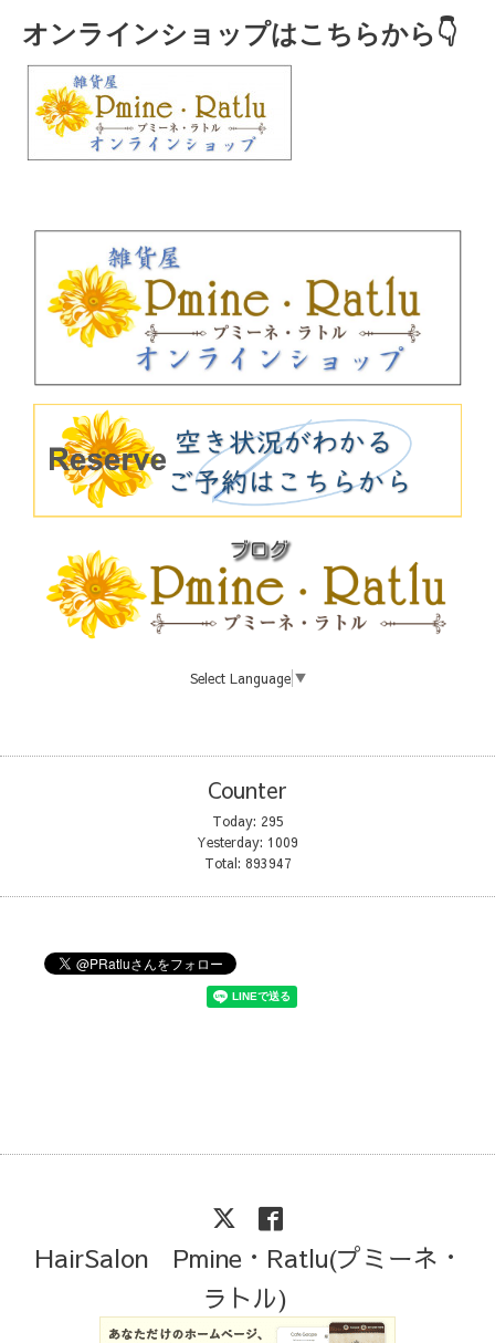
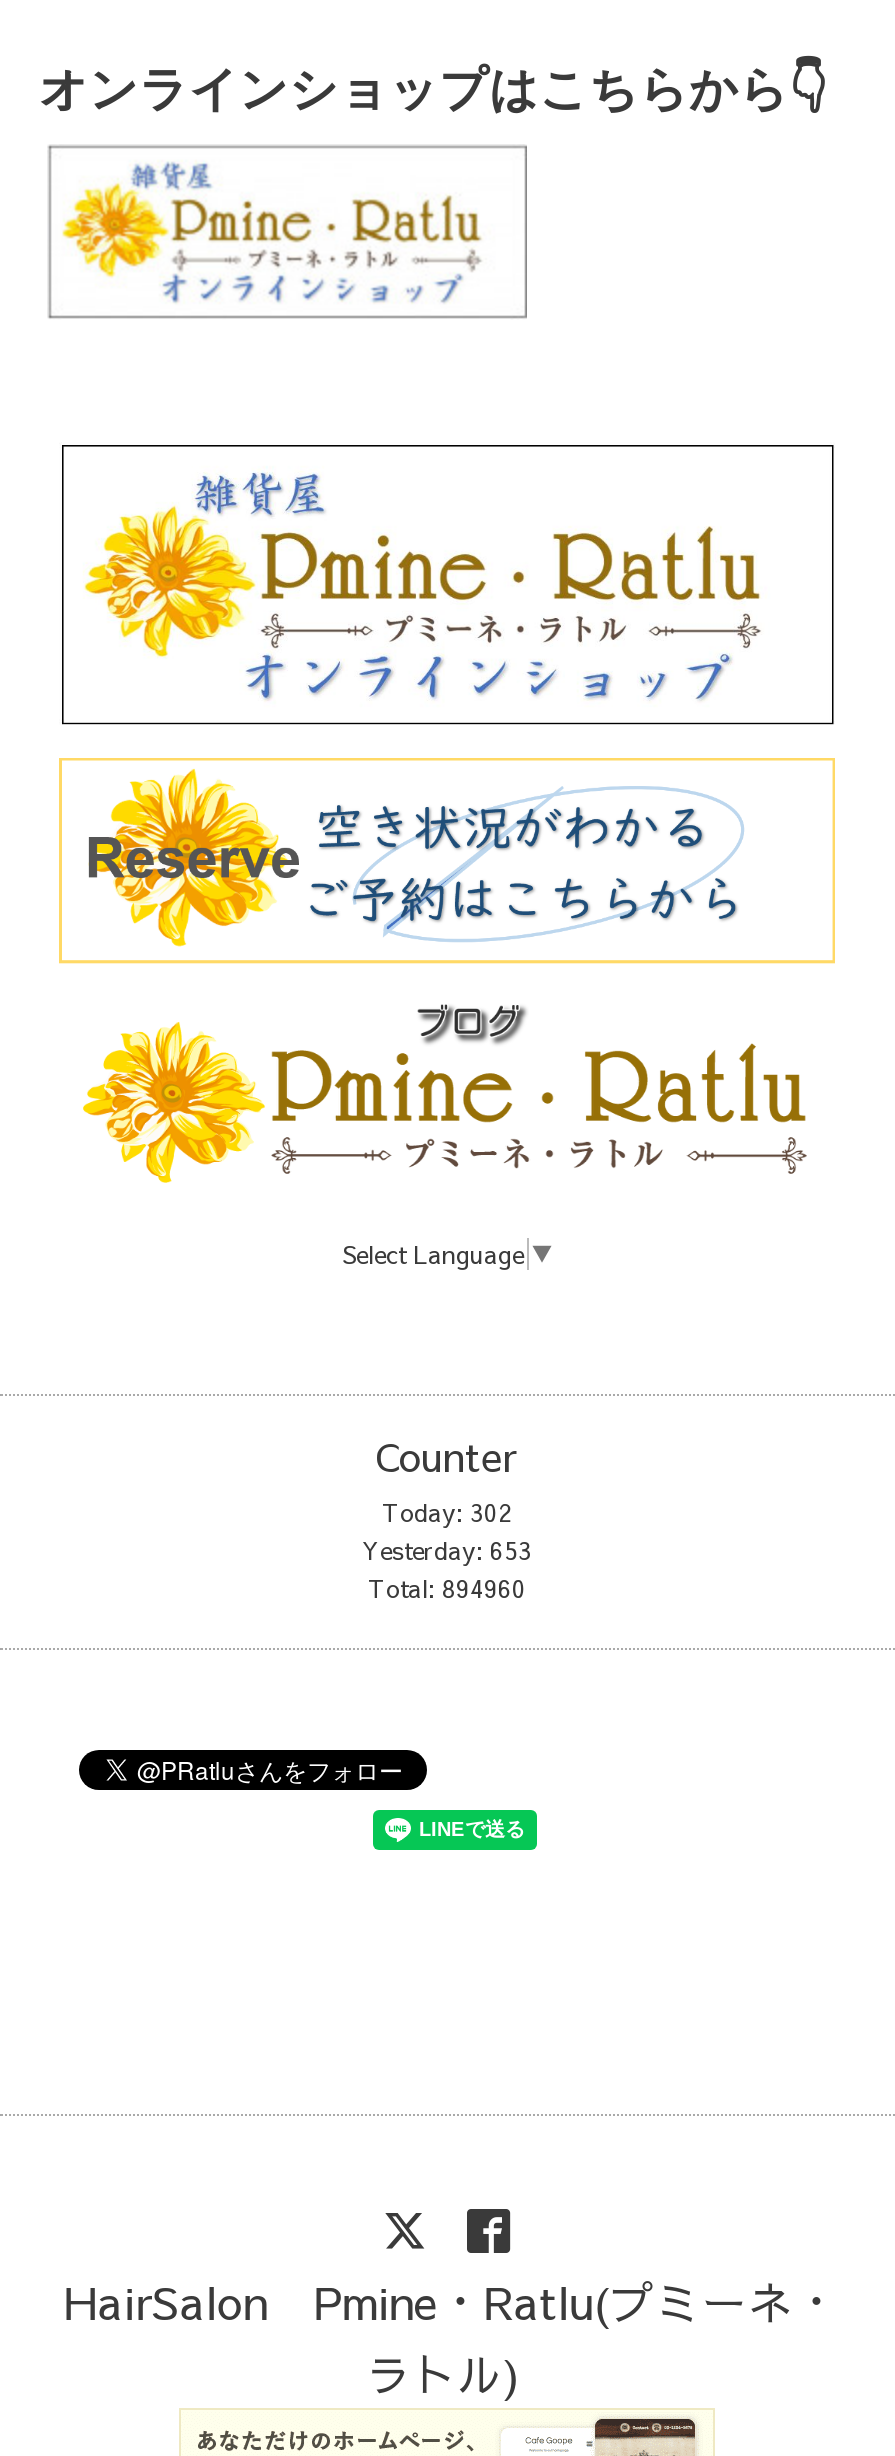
- Today: 295
+ Today: 302

- Yesterday: 1009
+ Yesterday: 653

- Total: 893947
+ Total: 894960
